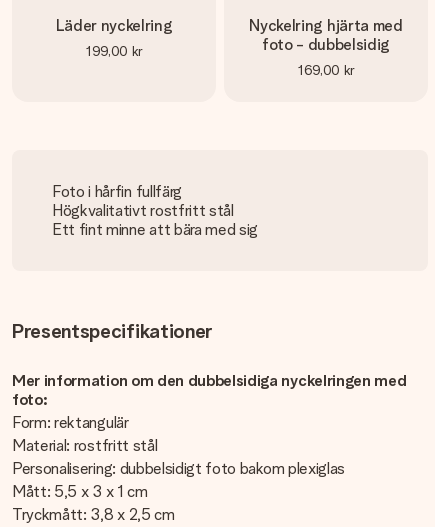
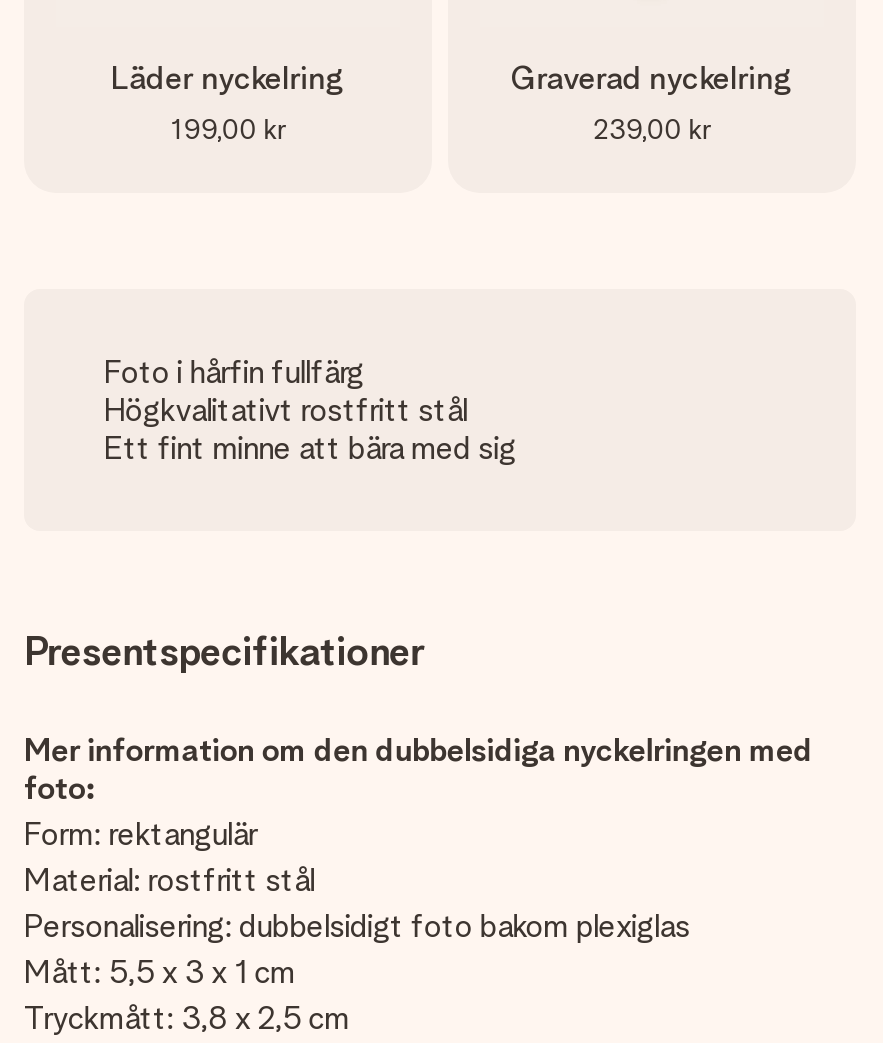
- Nyckelring hjärta med
- foto - dubbelsidig
- 169,00 kr
+ Graverad nyckelring
+ 239,00 kr
